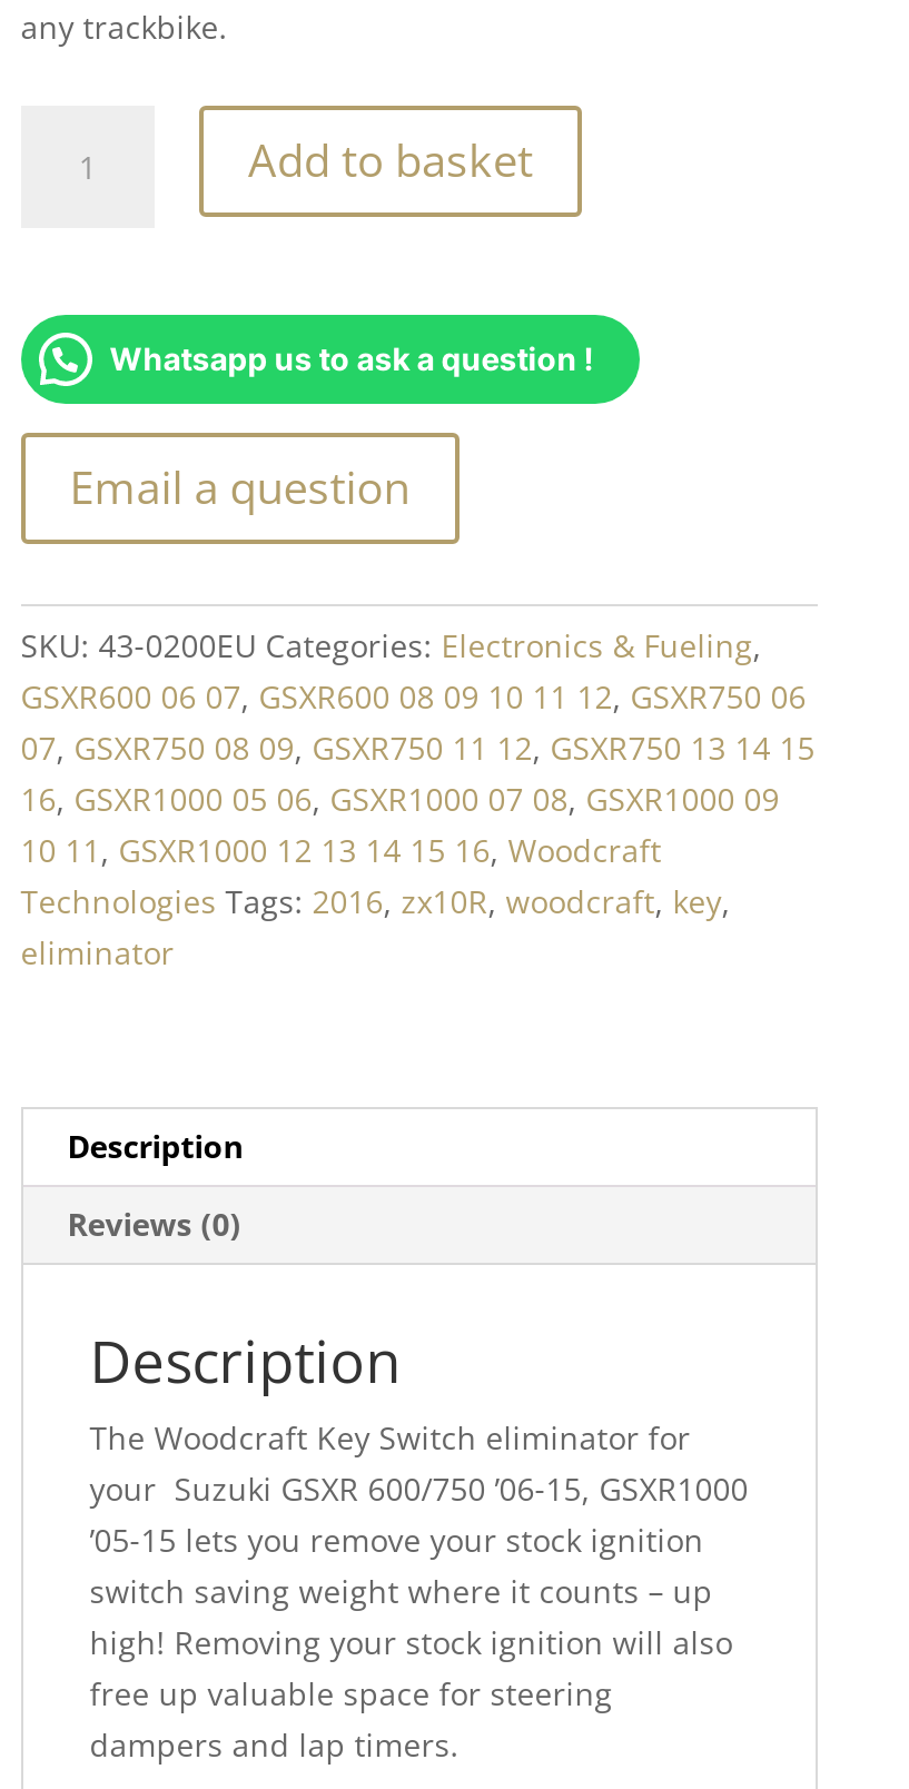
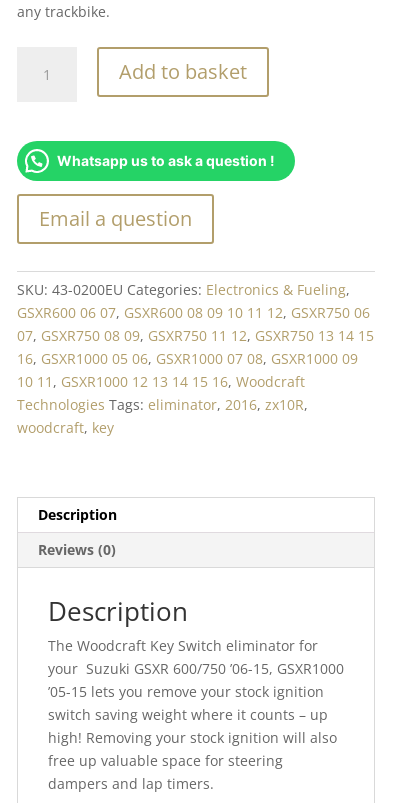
- Technologies Tags: 2016, zx10R, woodcraft, key,
- eliminator
+ Technologies Tags: eliminator, 2016, zx10R,
+ woodcraft, key
